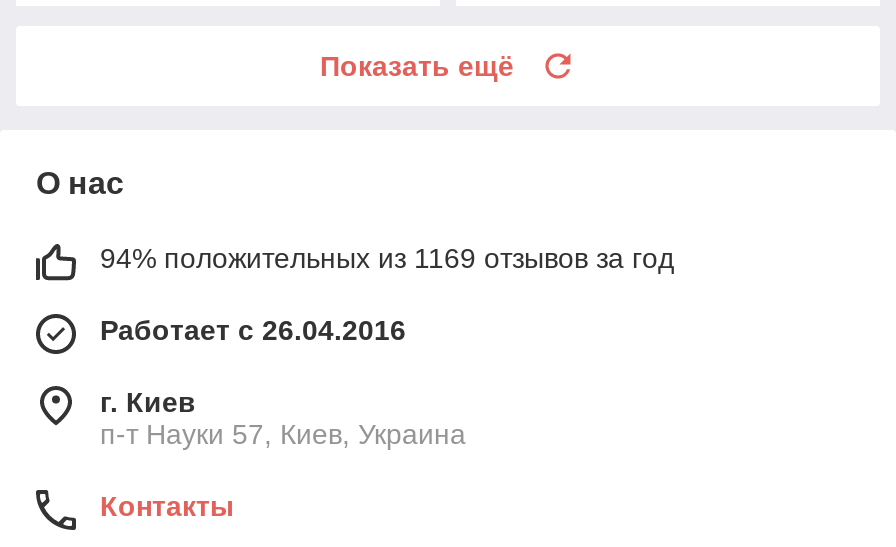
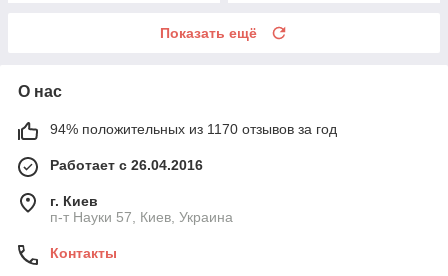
- 94% положительных из 1169 отзывов за год
+ 94% положительных из 1170 отзывов за год
